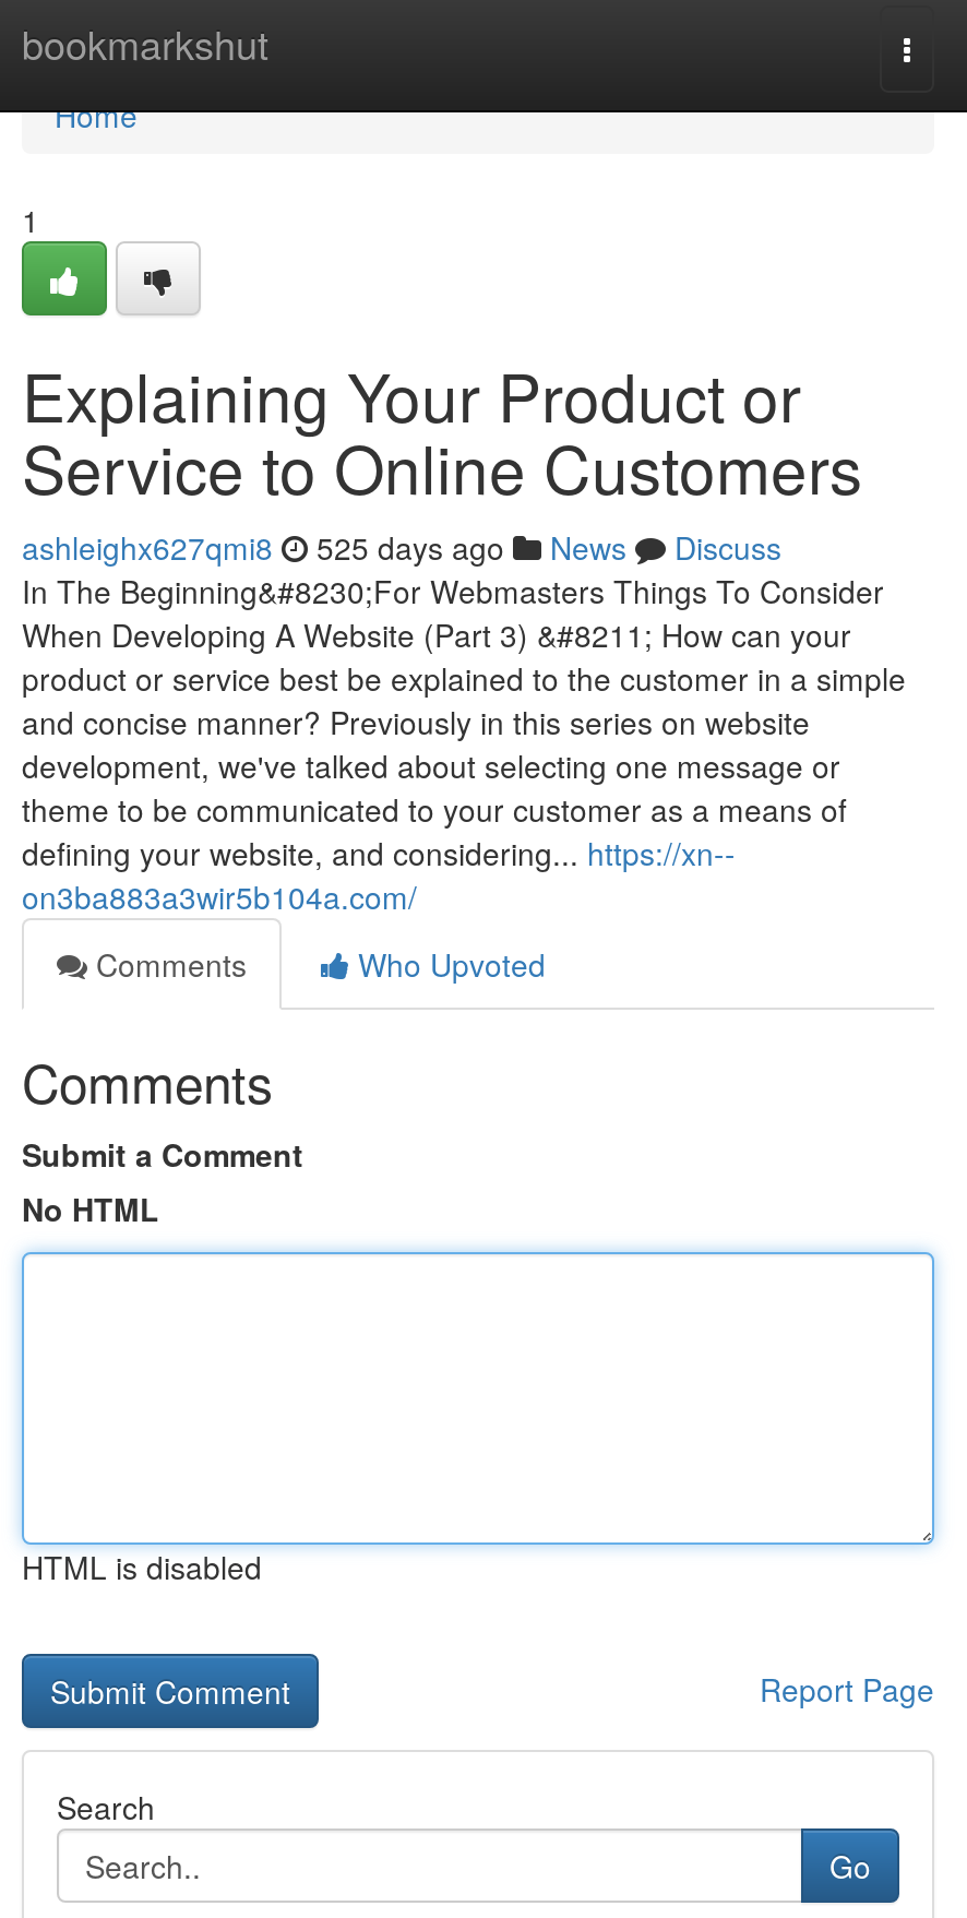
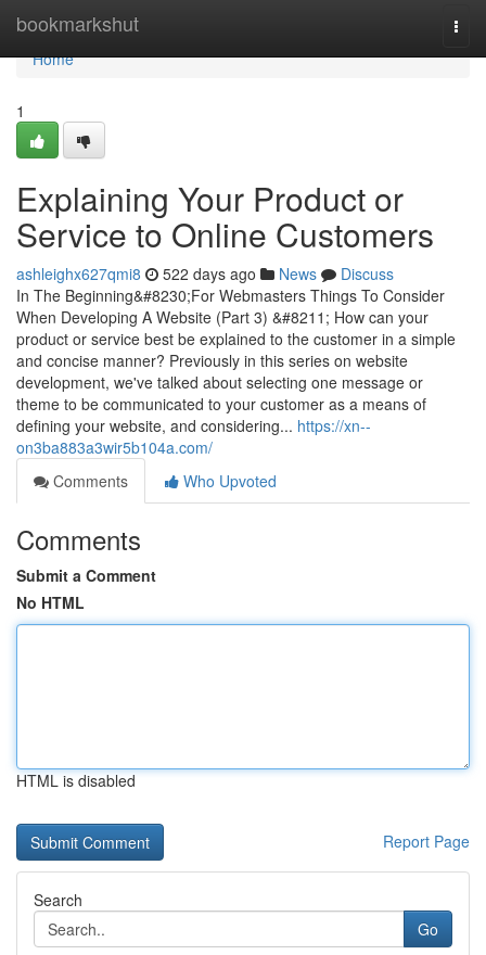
- ashleighx627qmi8 525 days ago News Discuss
+ ashleighx627qmi8 522 days ago News Discuss
